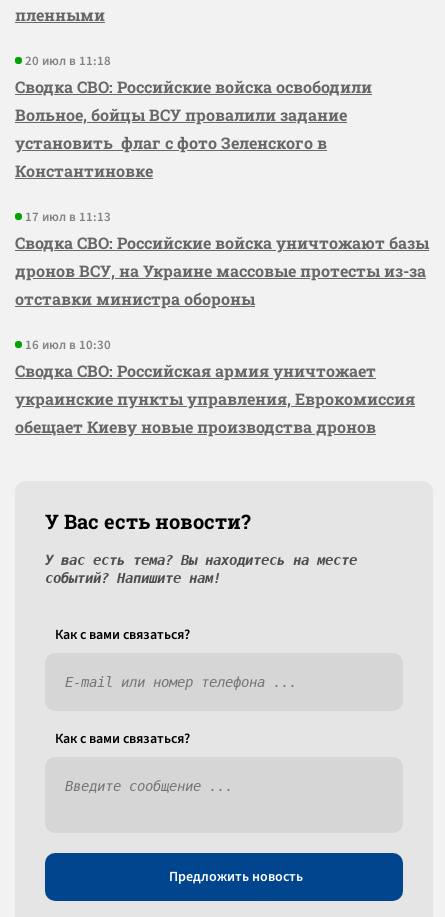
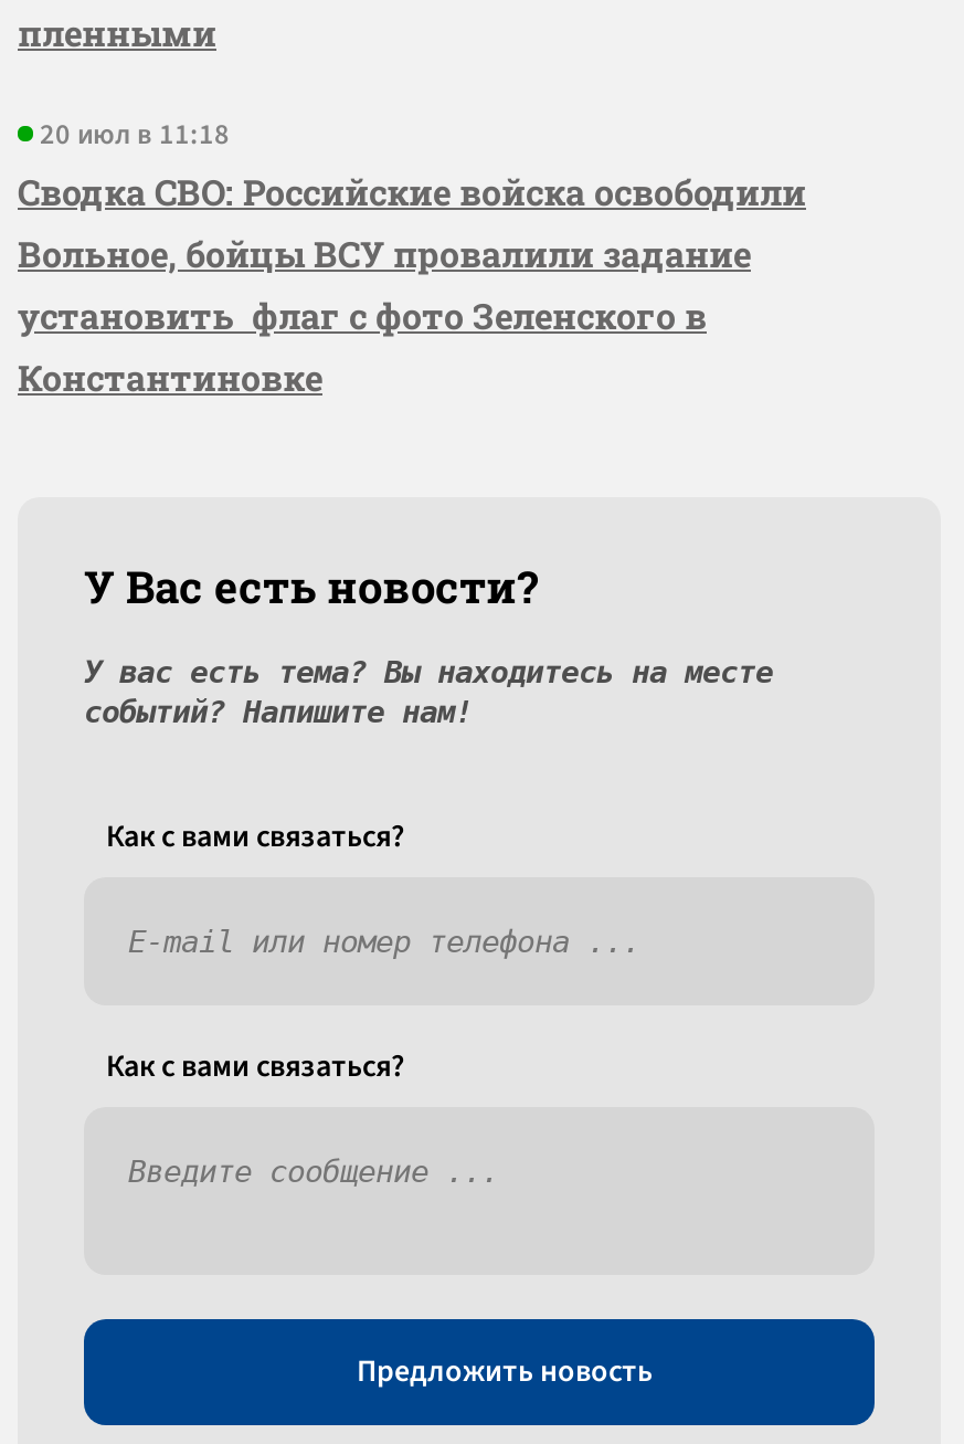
- 17 июл в 11:13
- Сводка СВО: Российские войска уничтожают базы
- дронов ВСУ, на Украине массовые протесты из-за
- отставки министра обороны
- 16 июл в 10:30
- Сводка СВО: Российская армия уничтожает
- украинские пункты управления, Еврокомиссия
- обещает Киеву новые производства дронов
